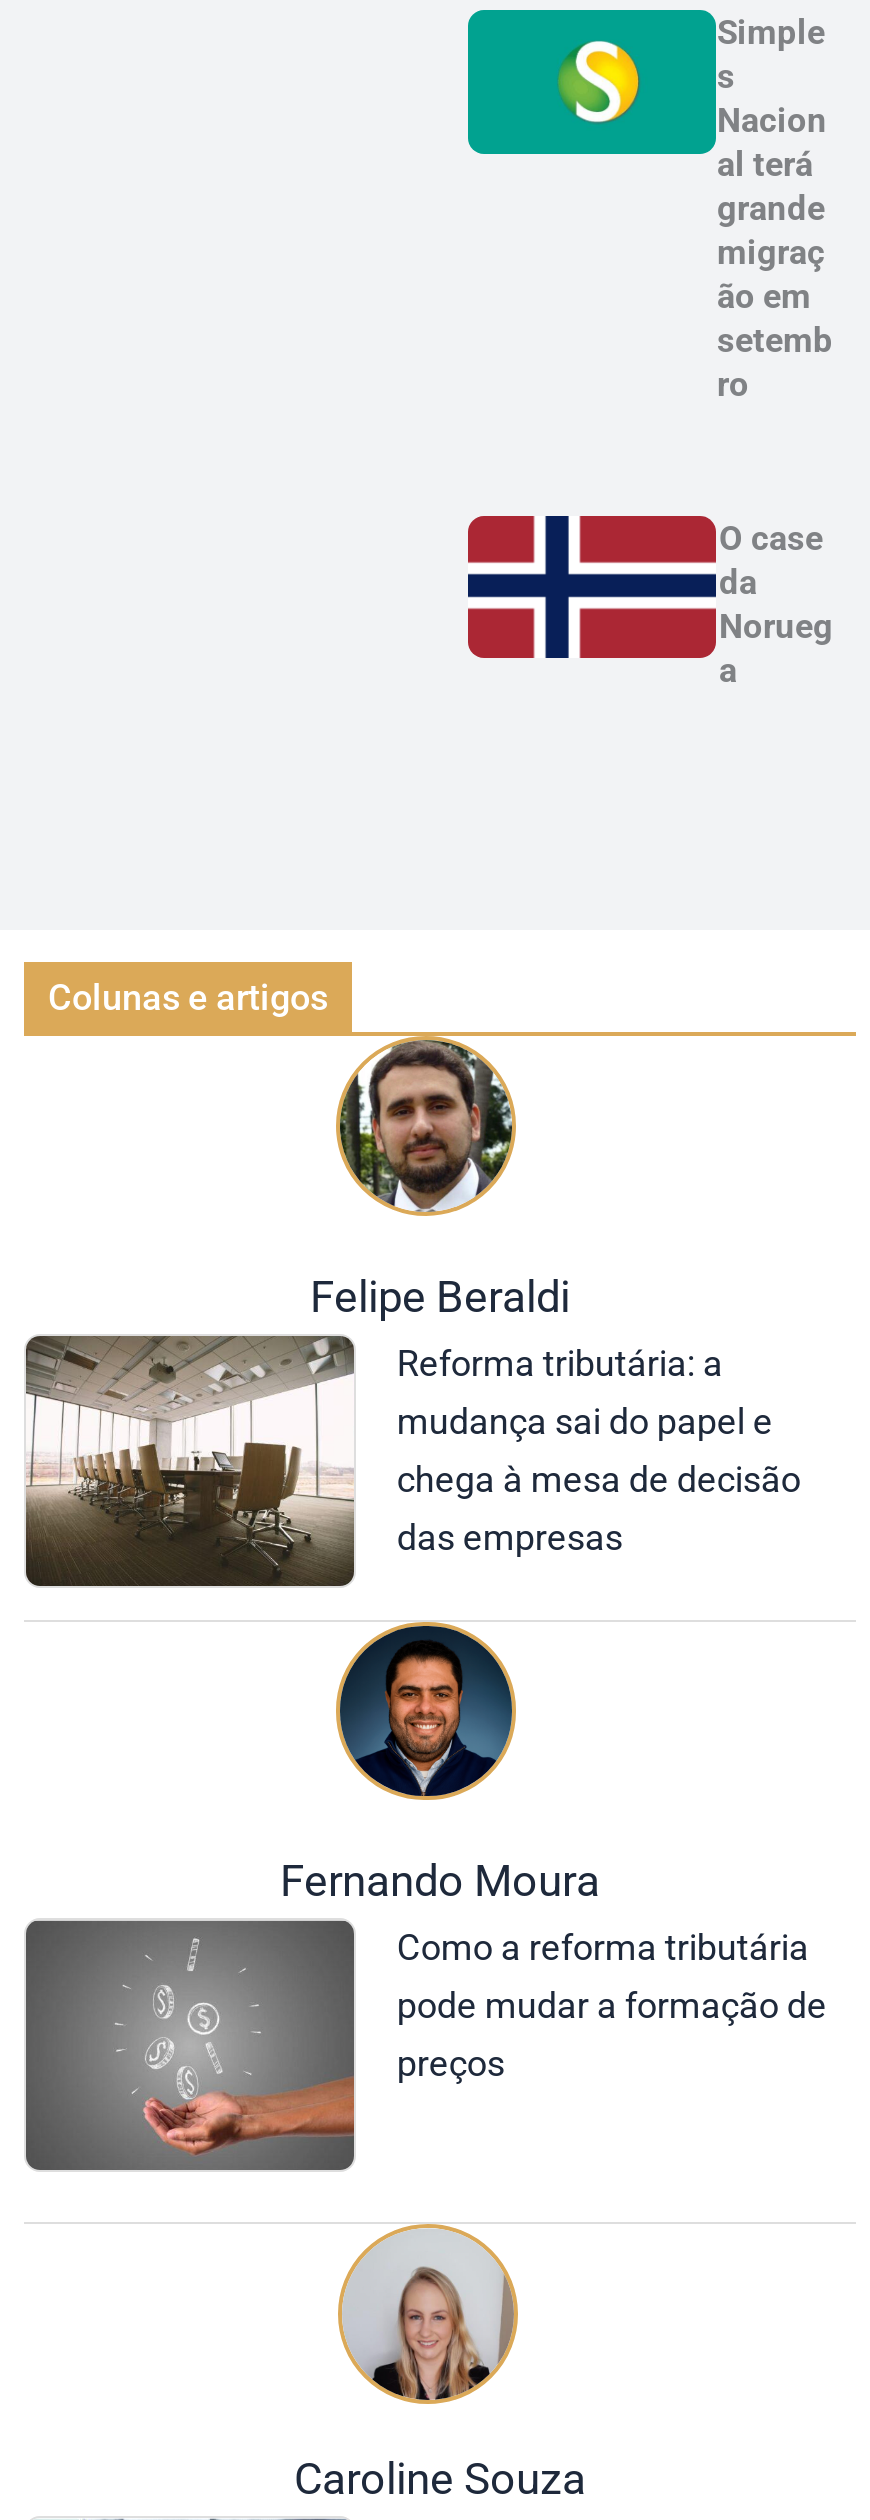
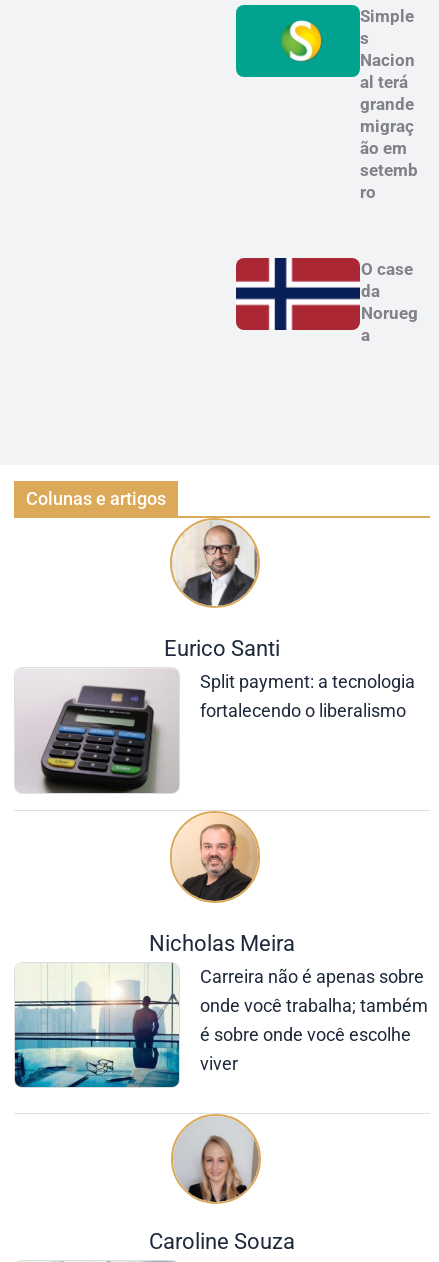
- [image]
- Felipe Beraldi
- Reforma tributária: a
- mudança sai do papel e
- chega à mesa de decisão
- das empresas
+ [image]
+ Eurico Santi
+ Split payment: a tecnologia
+ fortalecendo o liberalismo

- [image]
+ [image]

- [image]
- Fernando Moura
- Como a reforma tributária
- pode mudar a formação de
- preços
+ [image]
+ Nicholas Meira
+ Carreira não é apenas sobre
+ onde você trabalha; também
+ é sobre onde você escolhe
+ viver

- [image]
+ [image]
